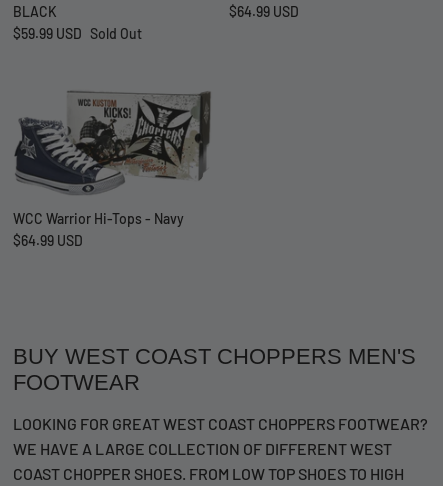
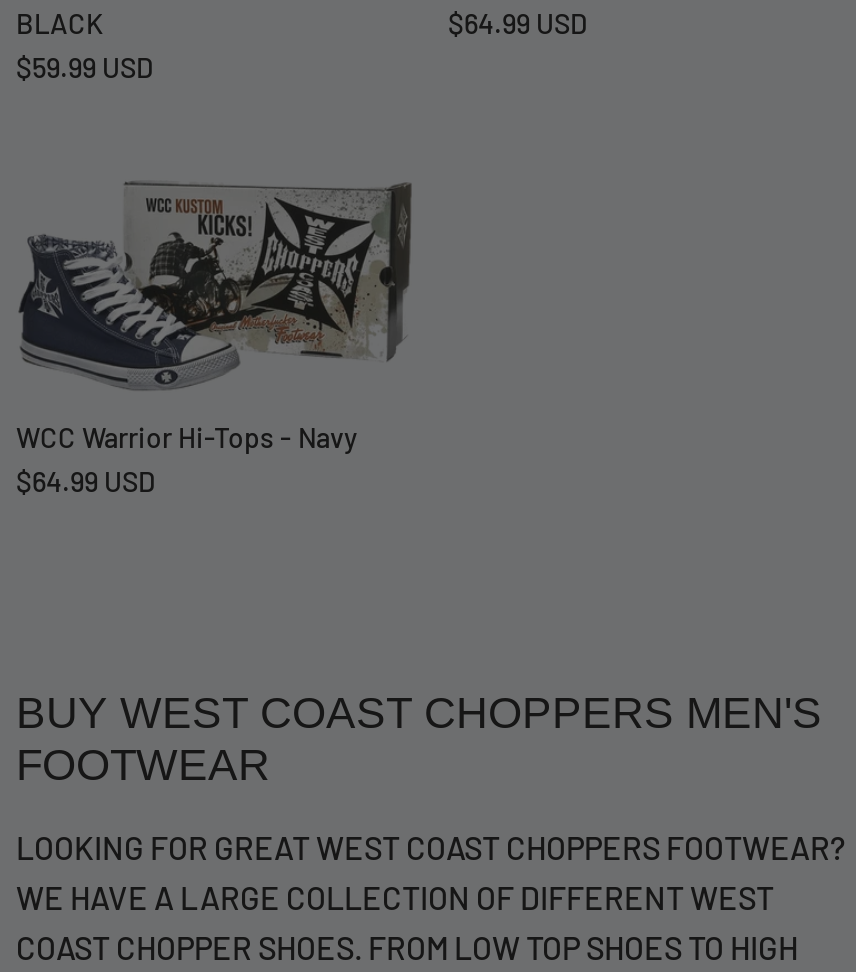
- $59.99 USD Sold Out
+ $59.99 USD
